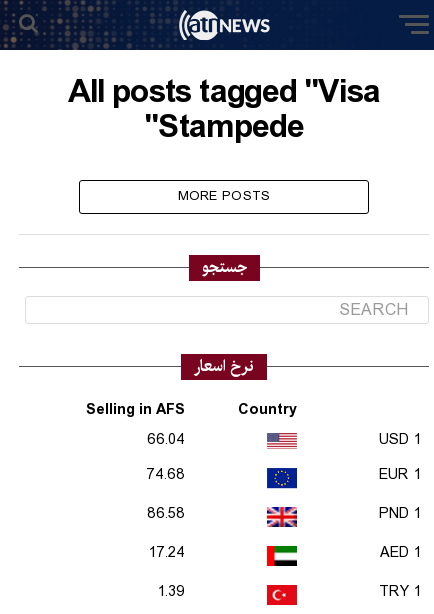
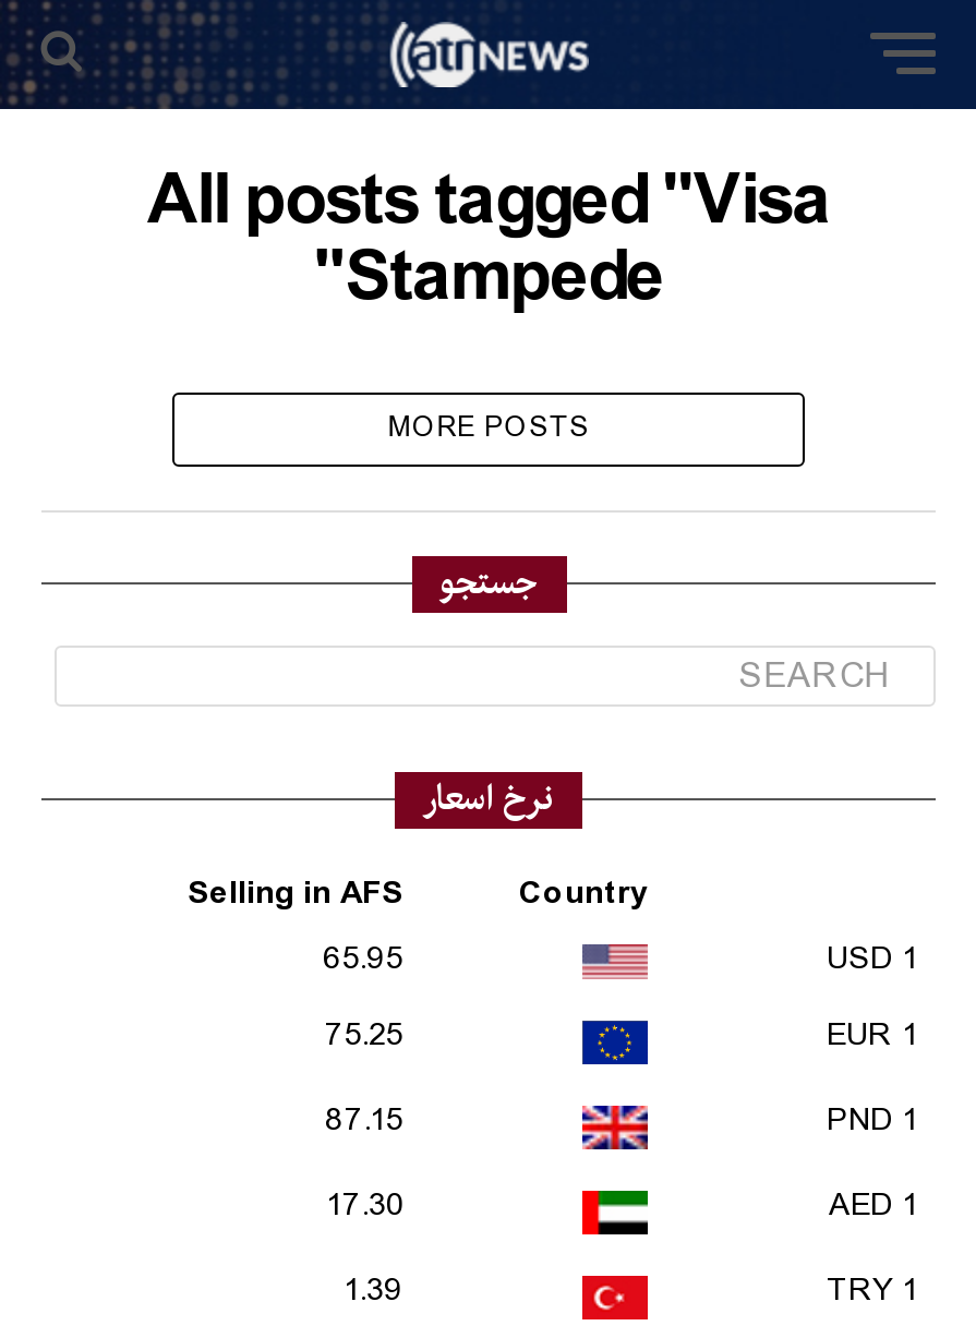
- 66.04
+ 65.95

- 74.68
+ 75.25

- 86.58
+ 87.15

- 17.24
+ 17.30
